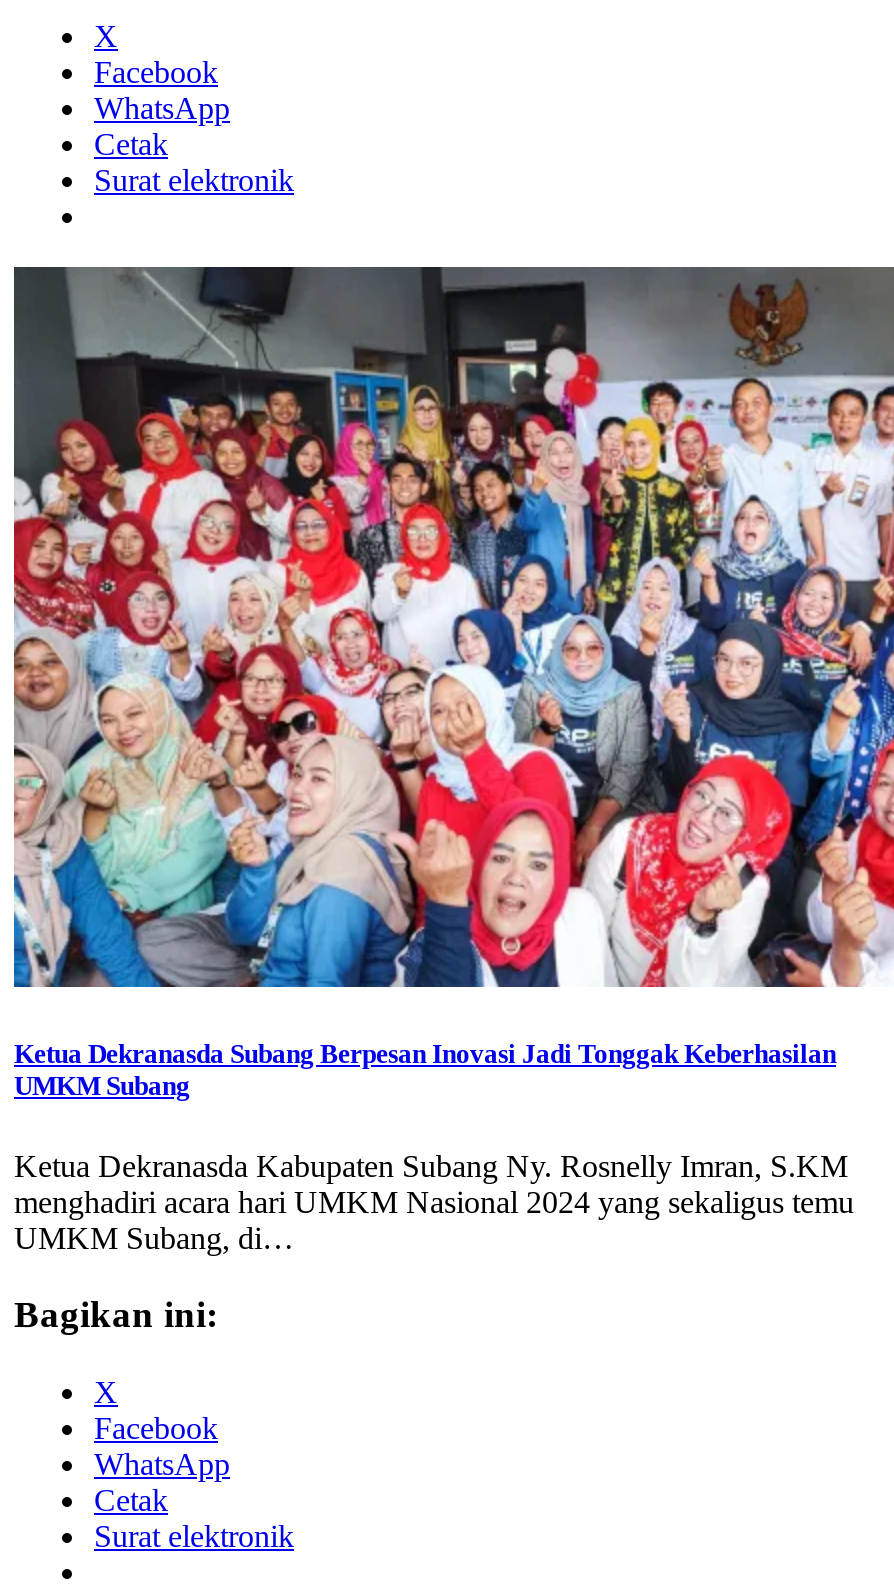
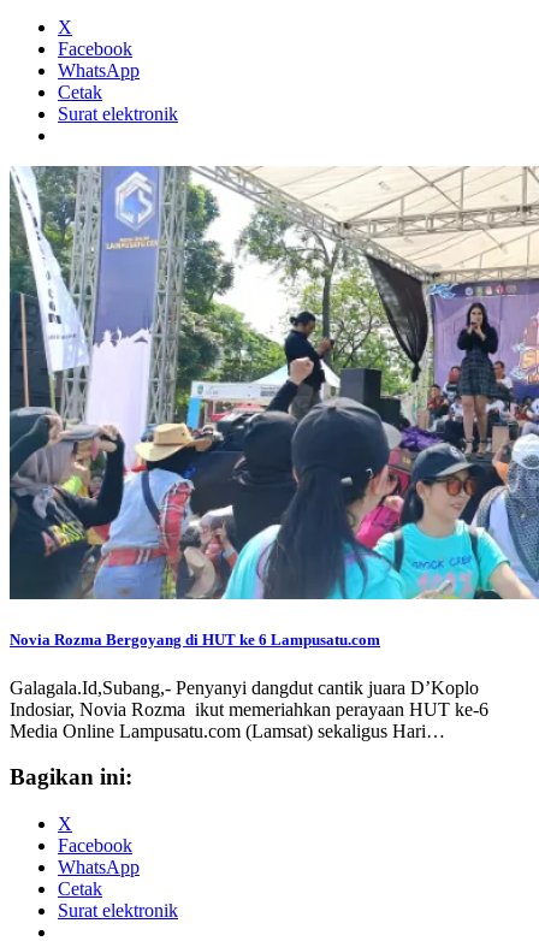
- [image]
- Ketua Dekranasda Subang Berpesan Inovasi Jadi Tonggak Keberhasilan
- UMKM Subang
+ [image]
+ Novia Rozma Bergoyang di HUT ke 6 Lampusatu.com

- Ketua Dekranasda Kabupaten Subang Ny. Rosnelly Imran, S.KM
- menghadiri acara hari UMKM Nasional 2024 yang sekaligus temu
- UMKM Subang, di…
+ Galagala.Id,Subang,- Penyanyi dangdut cantik juara D’Koplo
+ Indosiar, Novia Rozma ikut memeriahkan perayaan HUT ke-6
+ Media Online Lampusatu.com (Lamsat) sekaligus Hari…
